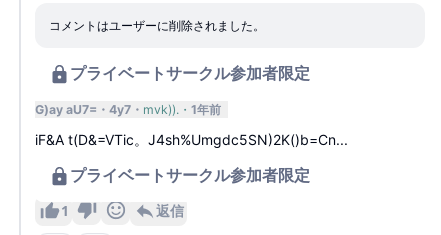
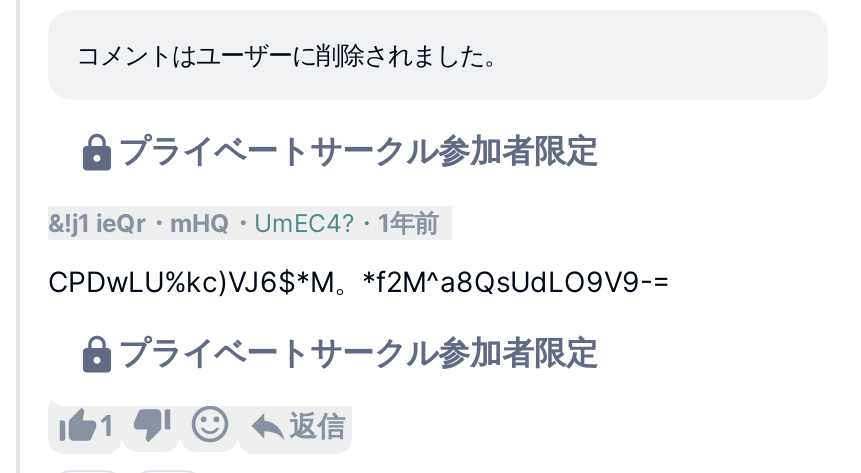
- G)ay aU7=
- 4y7
- mvk)).
+ &!j1 ieQr
+ mHQ
+ UmEC4?

- iF&A t(D&=VTic。J4sh%Umgdc5SN)2K()b=Cn...
+ CPDwLU%kc)VJ6$*M。*f2M^a8QsUdLO9V9-=
